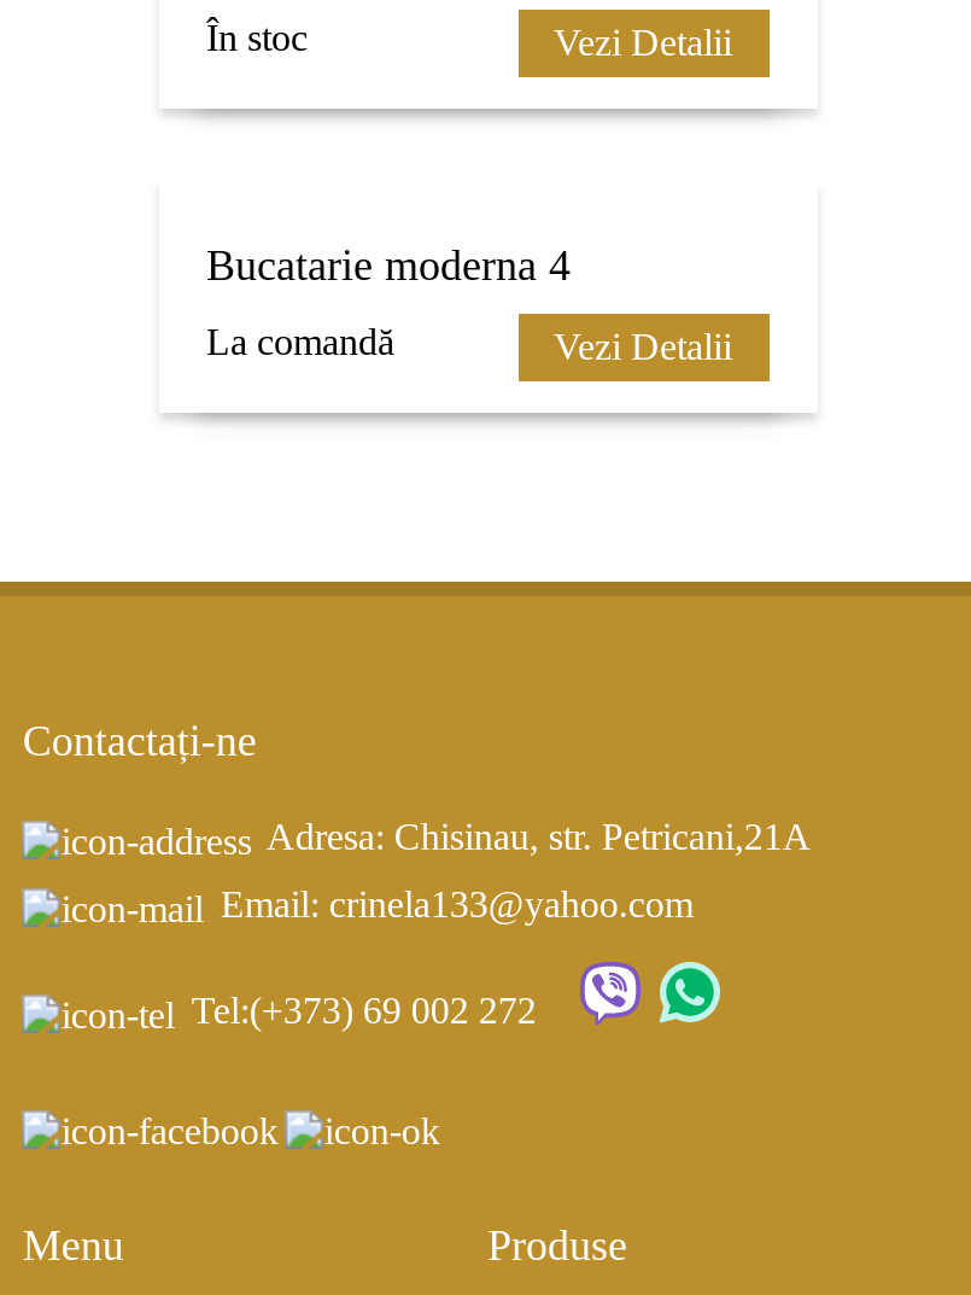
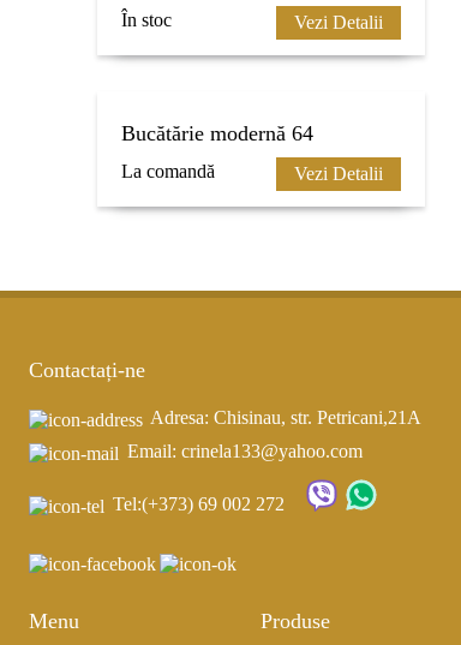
- Bucatarie moderna 4
+ Bucătărie modernă 64
